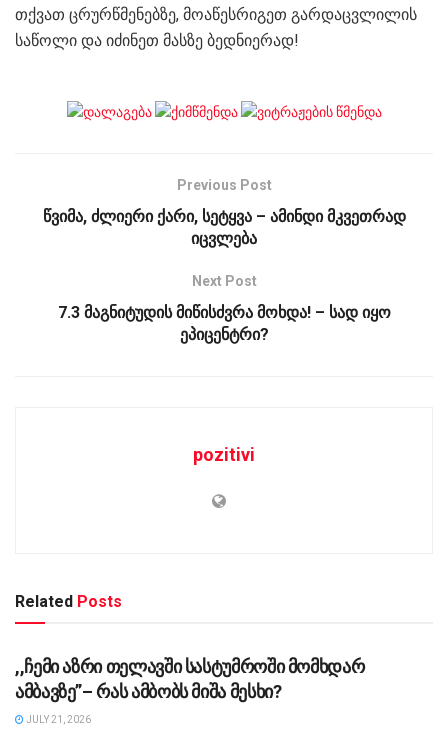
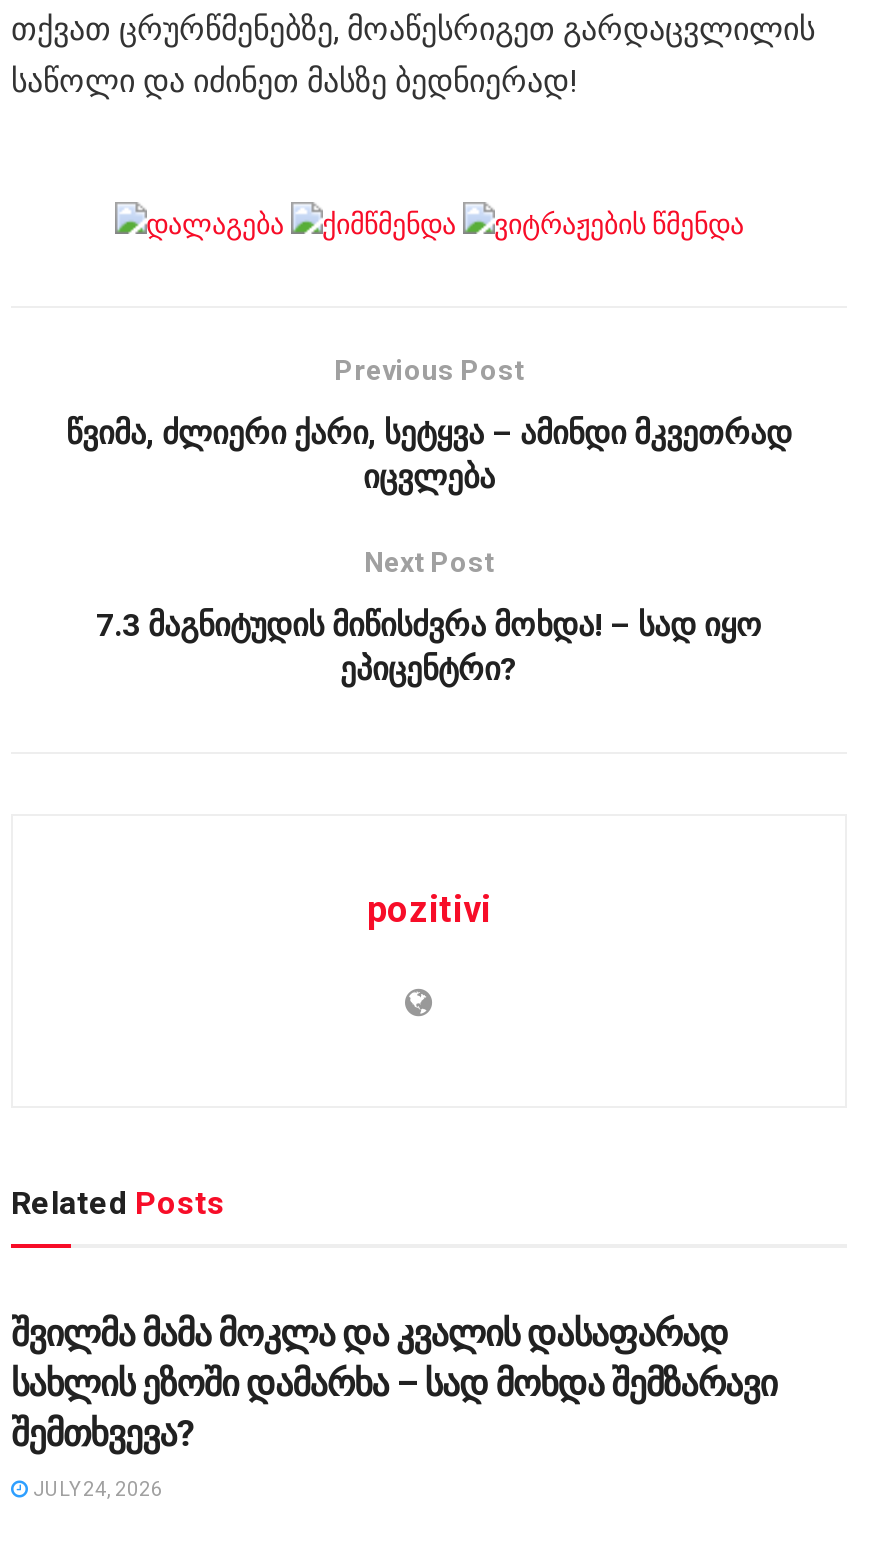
- ,,ჩემი აზრი თელავში სასტუმროში მომხდარ
- ამბავზე”– რას ამბობს მიშა მესხი?
+ შვილმა მამა მოკლა და კვალის დასაფარად
+ სახლის ეზოში დამარხა – სად მოხდა შემზარავი
+ შემთხვევა?

- JULY 21, 2026
+ JULY 24, 2026
